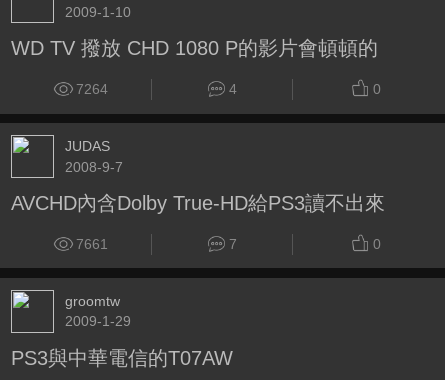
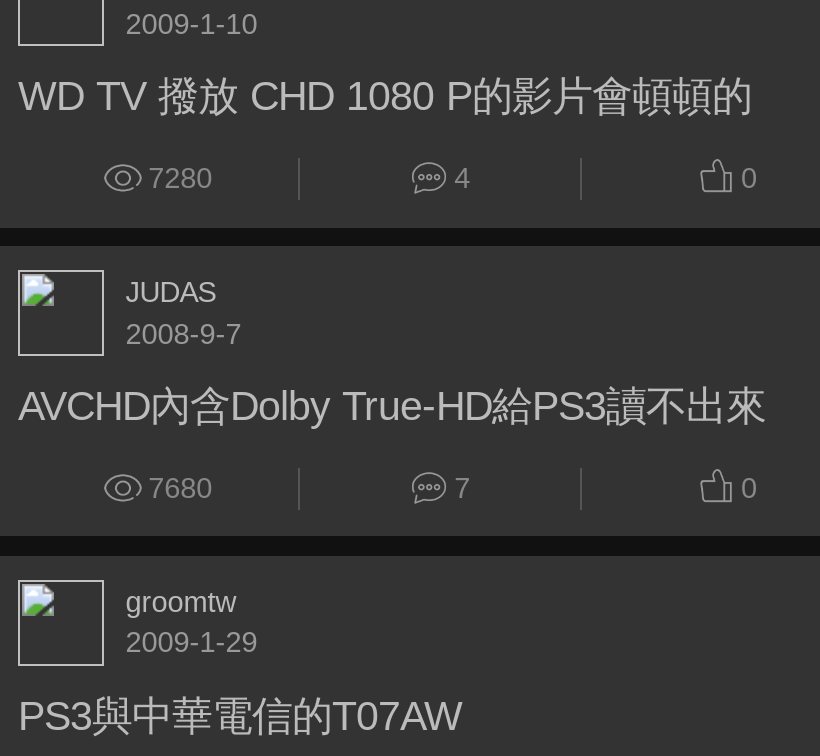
- 7264
+ 7280

- 7661
+ 7680
